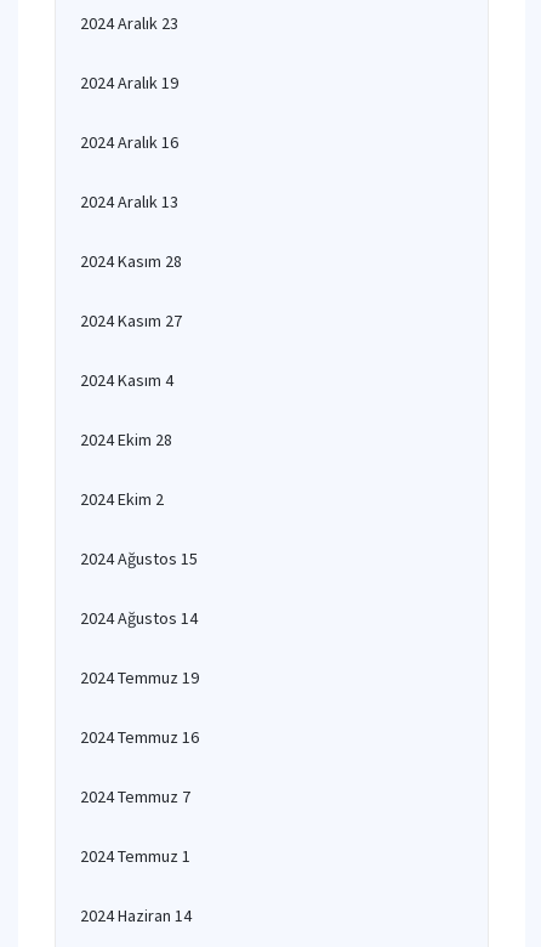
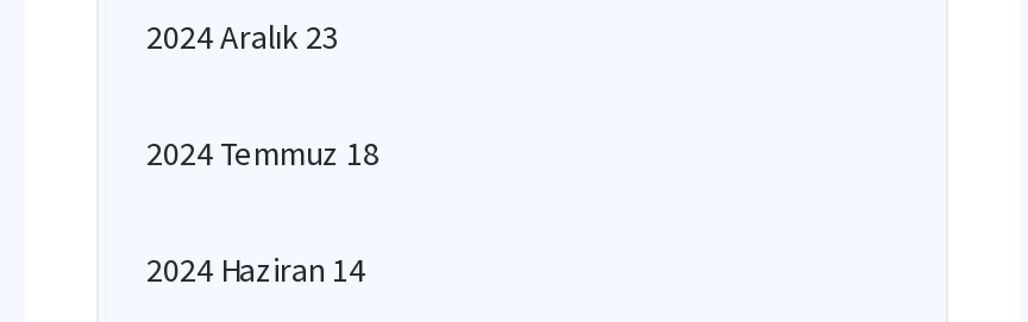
- 2024 Aralık 19
- 2024 Aralık 16
- 2024 Aralık 13
- 2024 Kasım 28
- 2024 Kasım 27
- 2024 Kasım 4
- 2024 Ekim 28
- 2024 Ekim 2
- 2024 Ağustos 15
- 2024 Ağustos 14
- 2024 Temmuz 19
- 2024 Temmuz 16
- 2024 Temmuz 7
- 2024 Temmuz 1
+ 2024 Temmuz 18
